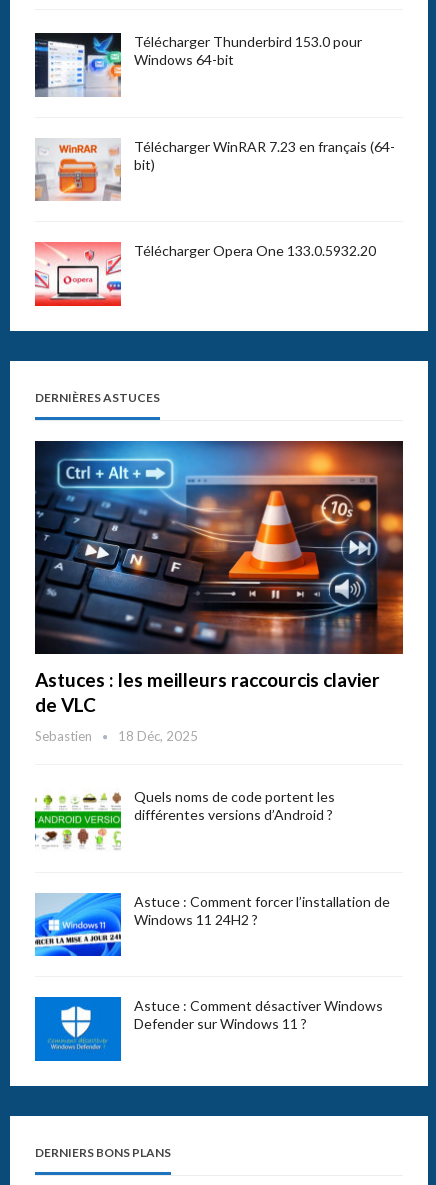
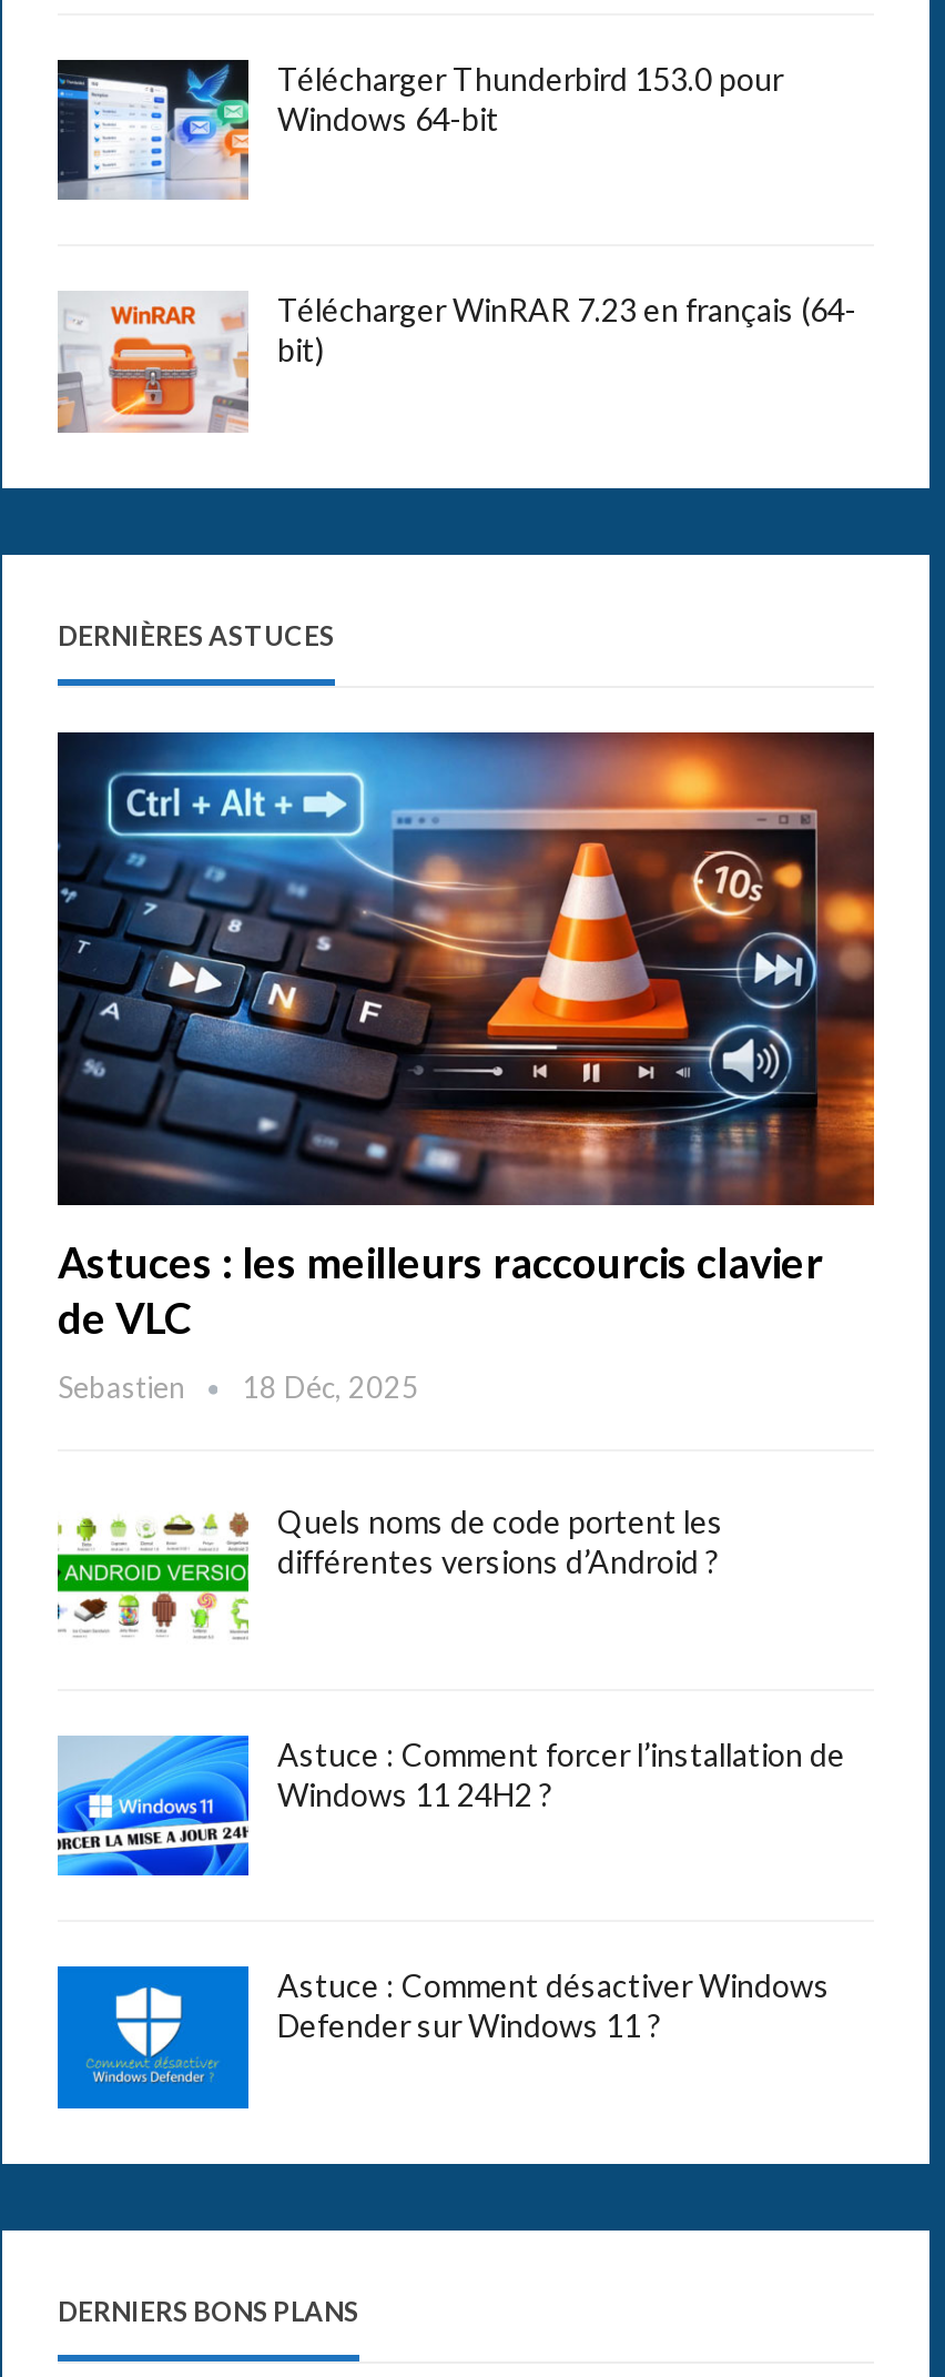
- [image]
- Télécharger Opera One 133.0.5932.20
